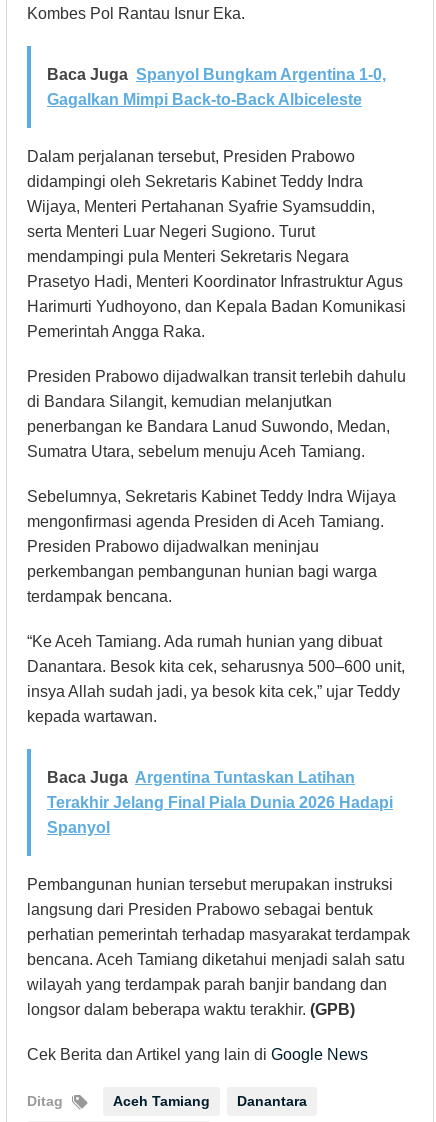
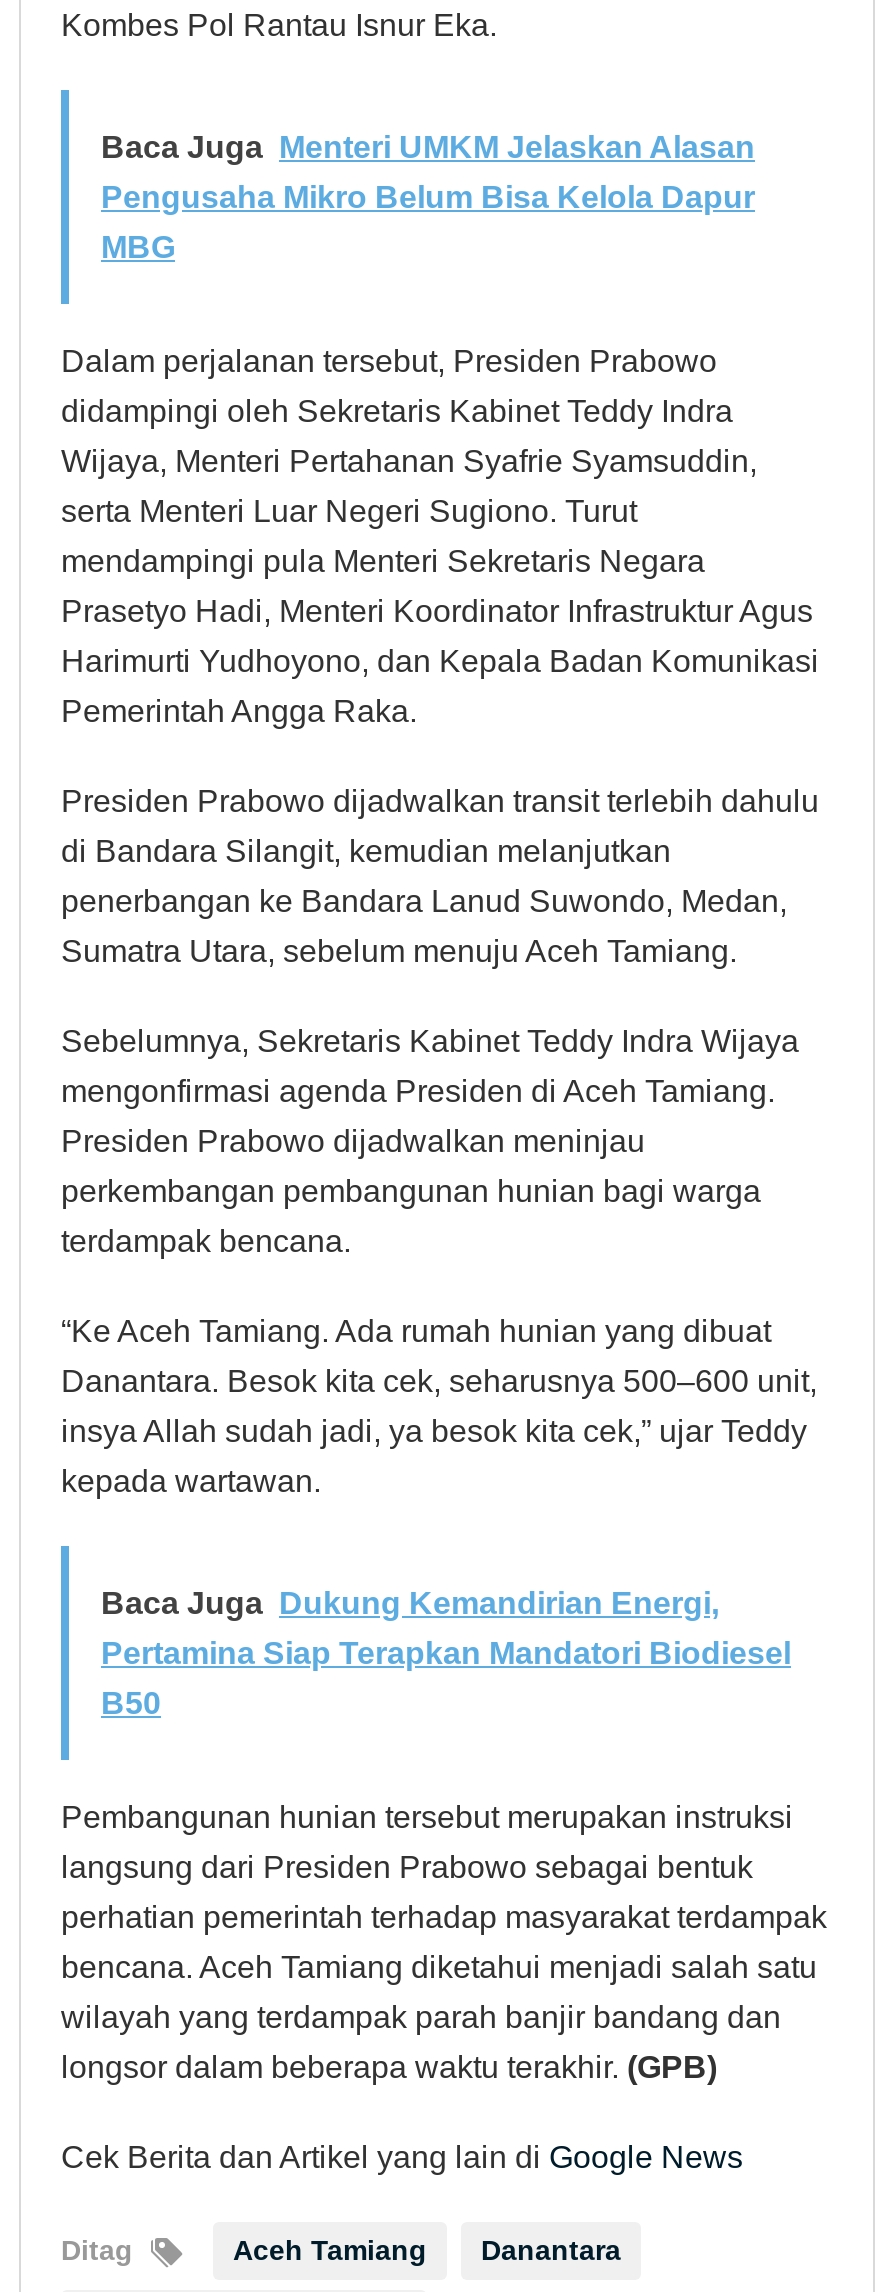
- Baca Juga Spanyol Bungkam Argentina 1-0,
- Gagalkan Mimpi Back-to-Back Albiceleste
+ Baca Juga Menteri UMKM Jelaskan Alasan
+ Pengusaha Mikro Belum Bisa Kelola Dapur
+ MBG

- Baca Juga Argentina Tuntaskan Latihan
+ Baca Juga Dukung Kemandirian Energi,

- Terakhir Jelang Final Piala Dunia 2026 Hadapi
+ Pertamina Siap Terapkan Mandatori Biodiesel

- Spanyol
+ B50
